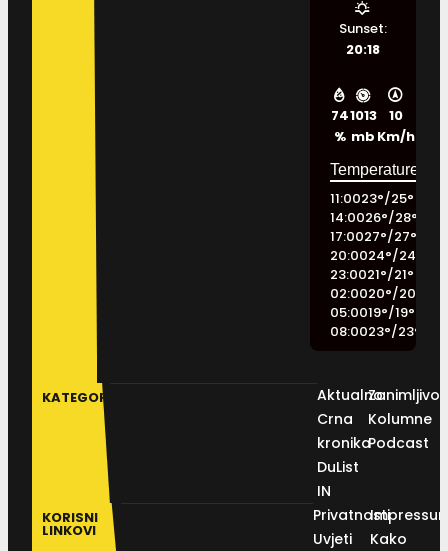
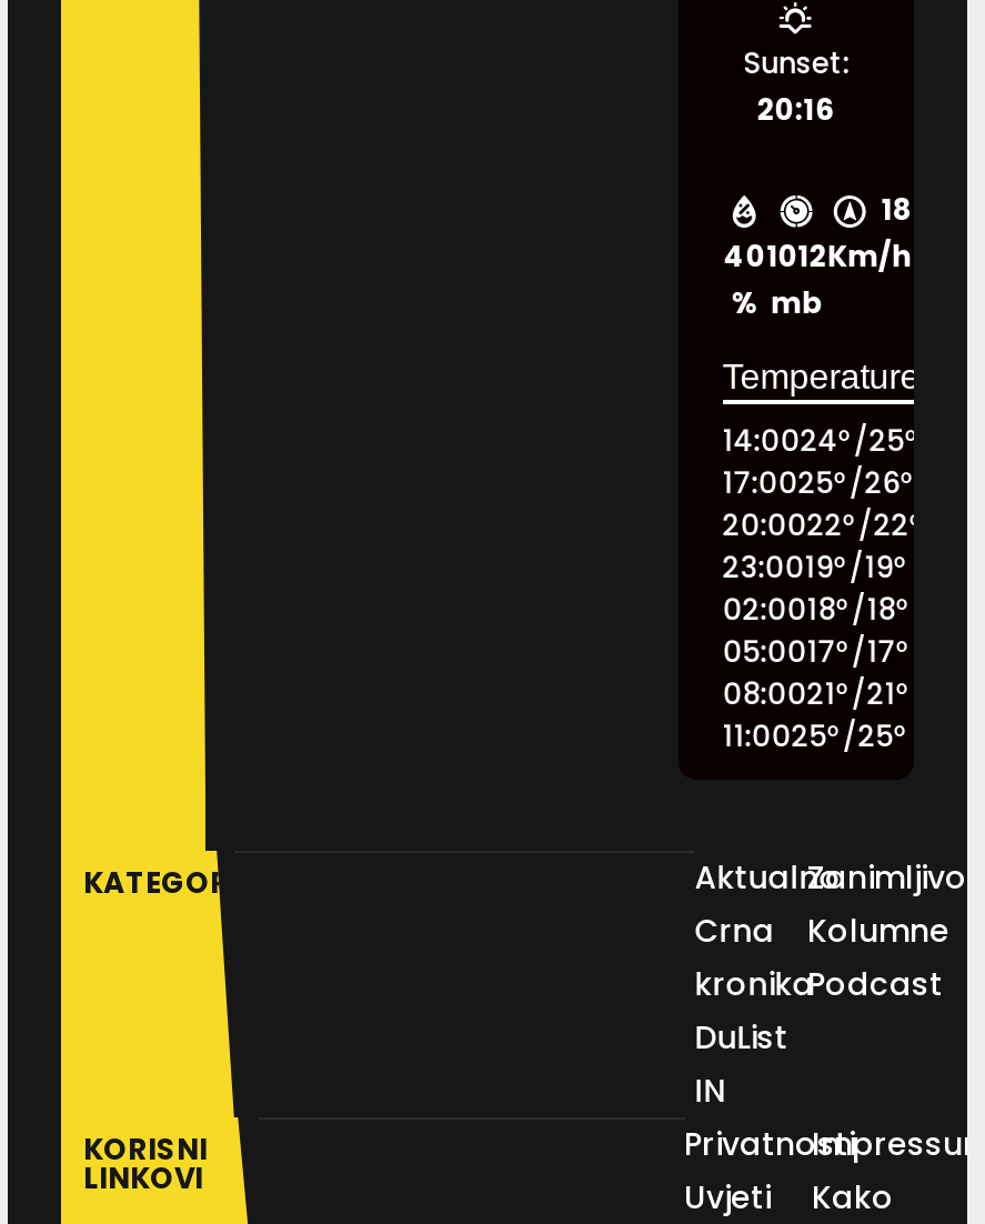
- 20:18
+ 20:16

- 74
+ 40

- 1013
+ 1012

- 10
+ 18

moved up: Km/h

- 11:0023°/25°
+ 14:0024°/25°

- 14:0026°/28°
+ 17:0025°/26°

- 17:0027°/27 °
+ 20:0022°/22 °

- 20:0024°/24°
+ 23:0019°/19°

- 23:0021°/21°
+ 02:0018°/18°

- 02:0020°/20°
+ 05:0017°/17°

- 05:0019°/19°
+ 08:0021°/21°

- 08:0023°/23°
+ 11:0025°/25°
